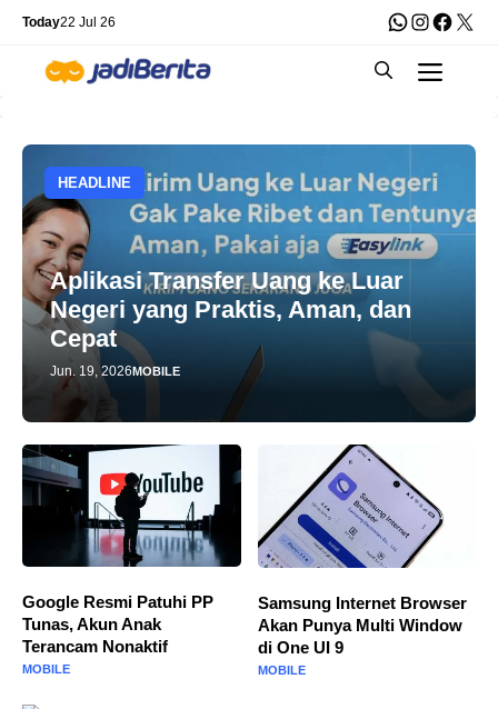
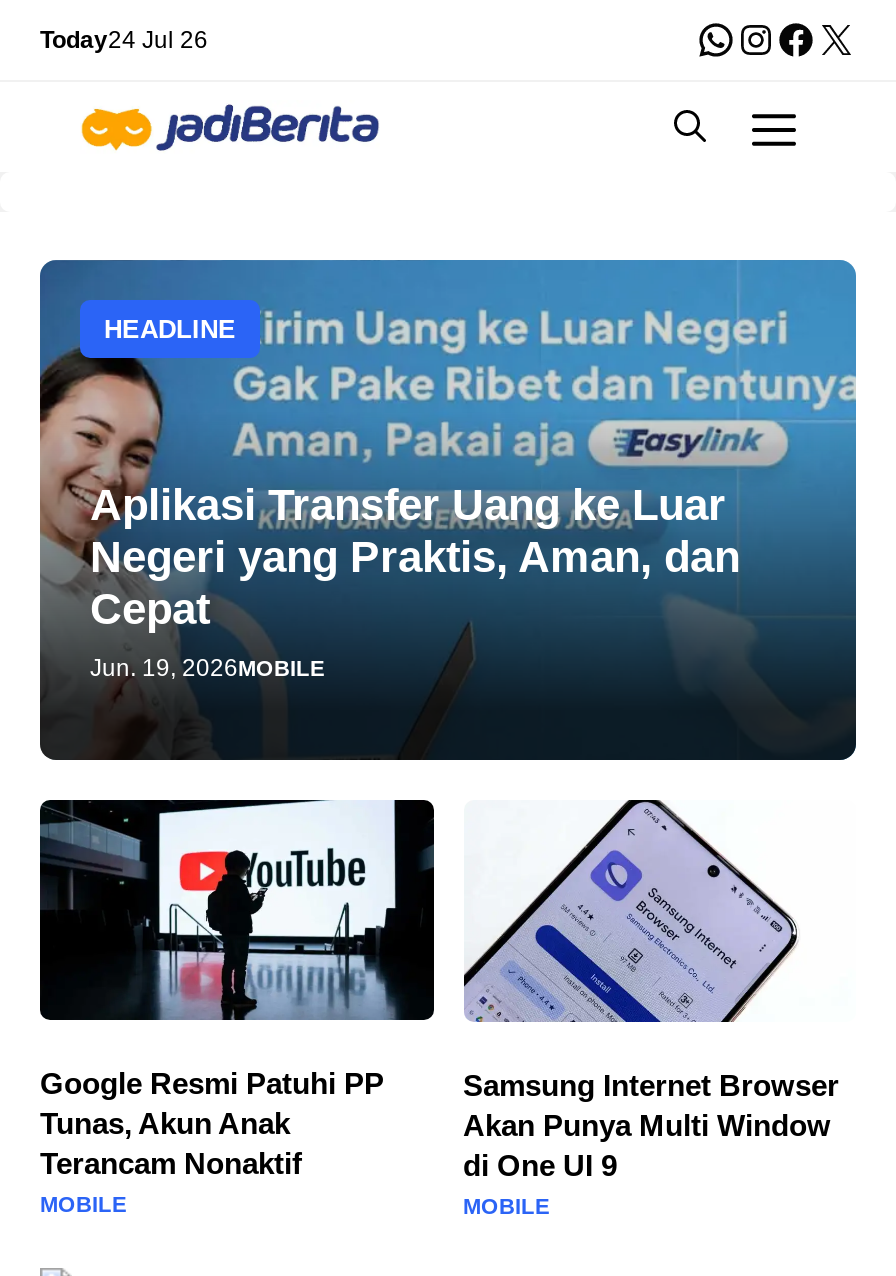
- Today22 Jul 26
+ Today24 Jul 26
